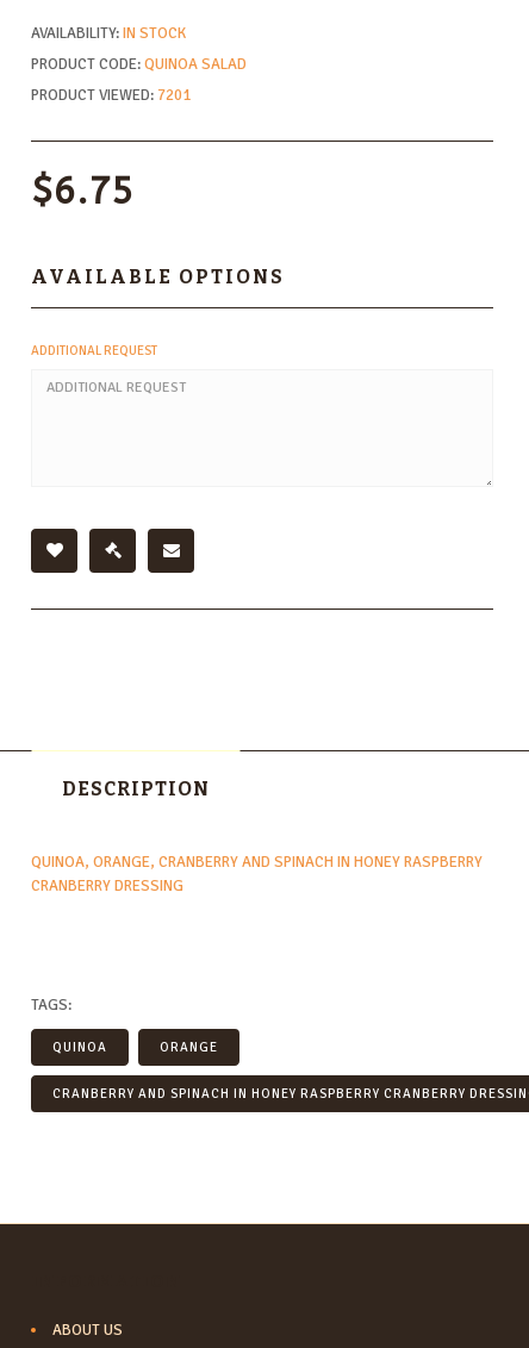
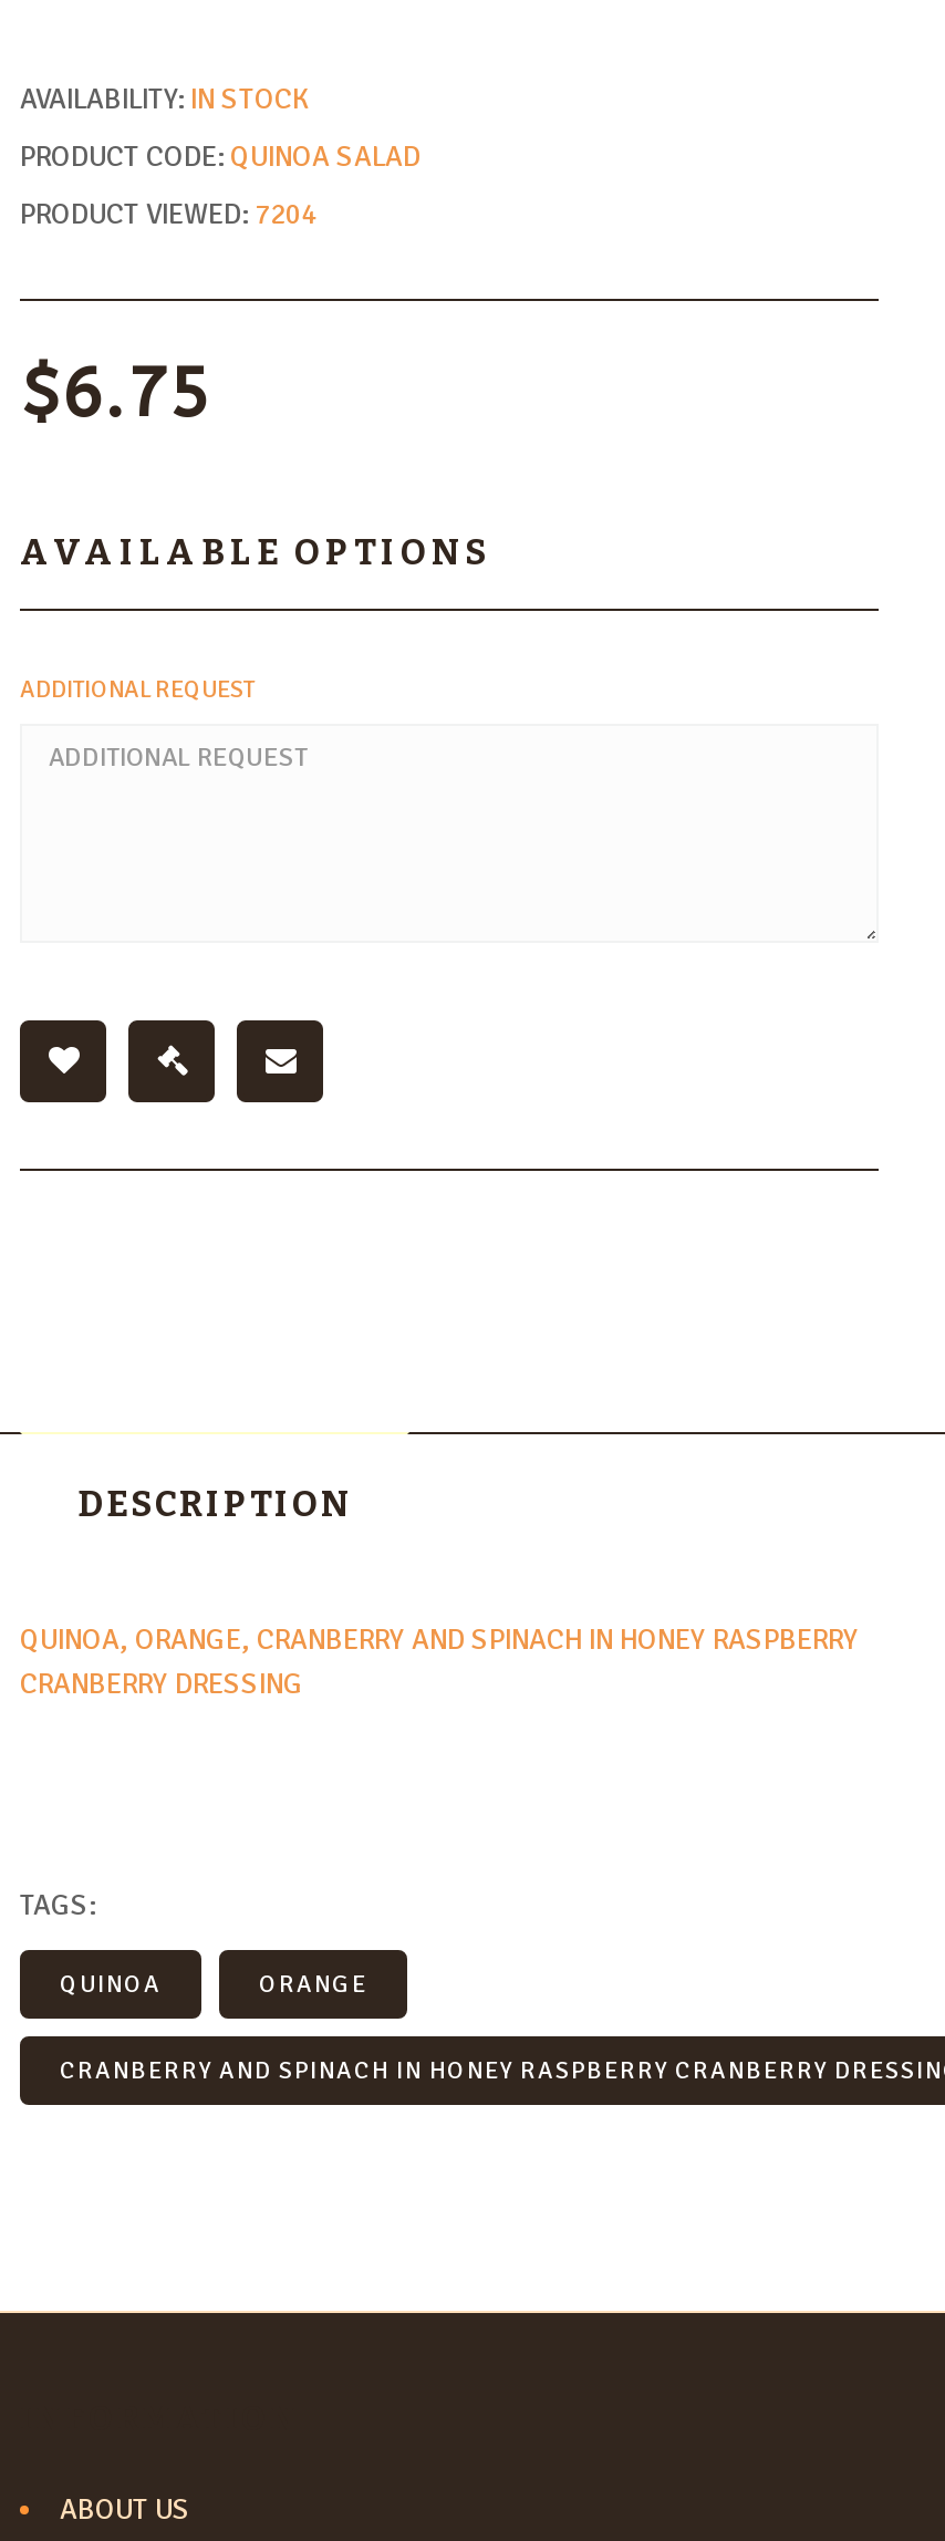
- PRODUCT VIEWED: 7201
+ PRODUCT VIEWED: 7204
